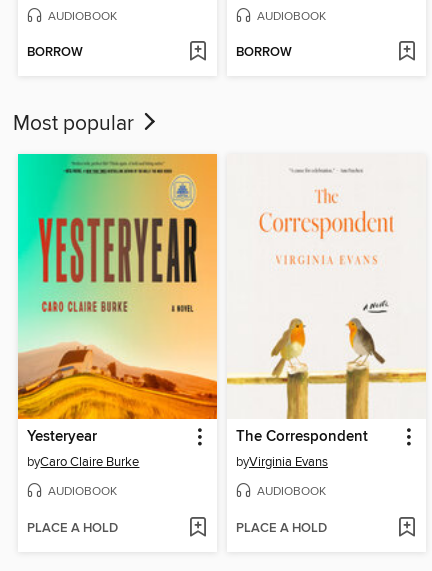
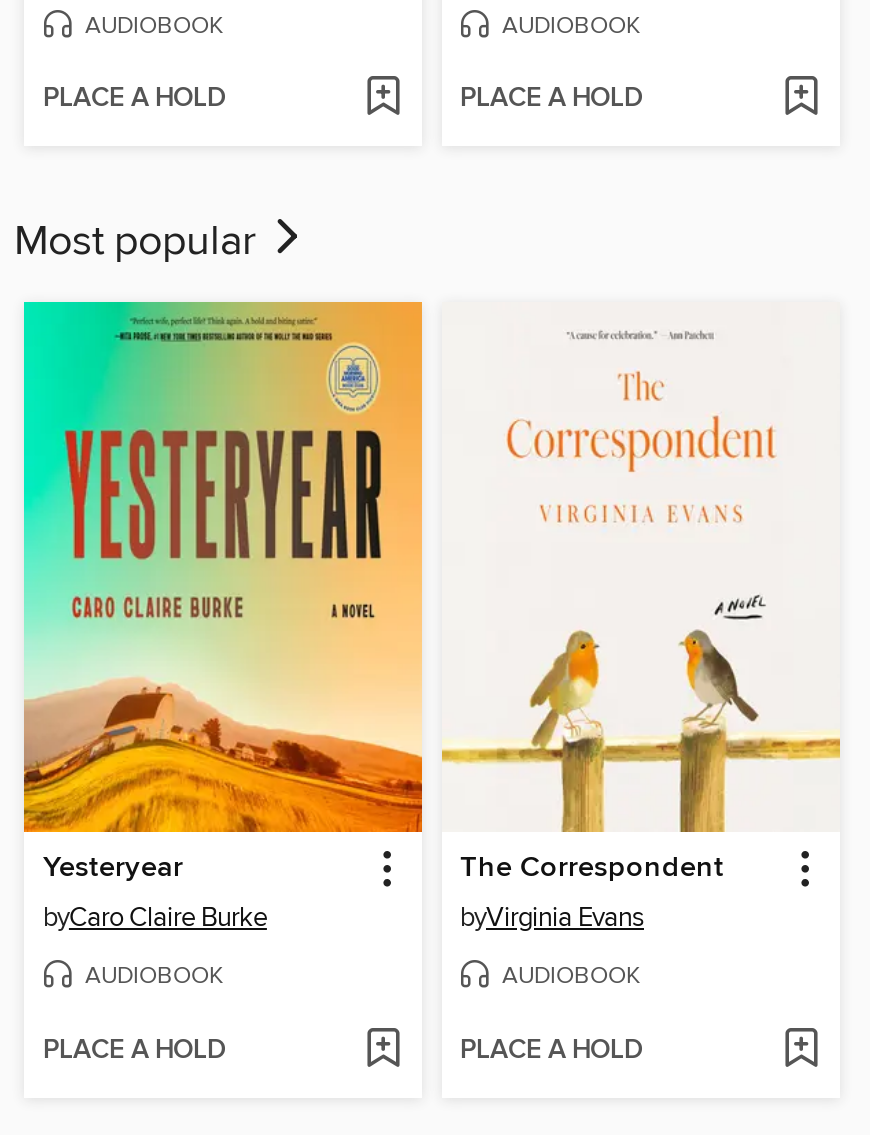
- BORROW
+ PLACE A HOLD

- BORROW
+ PLACE A HOLD
